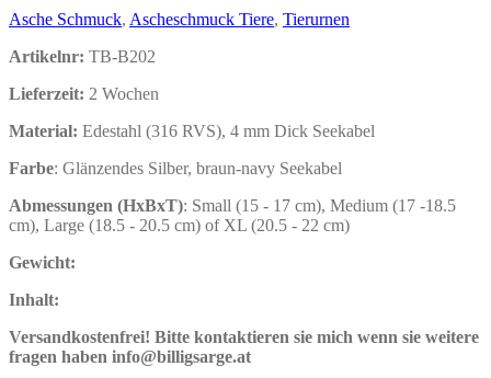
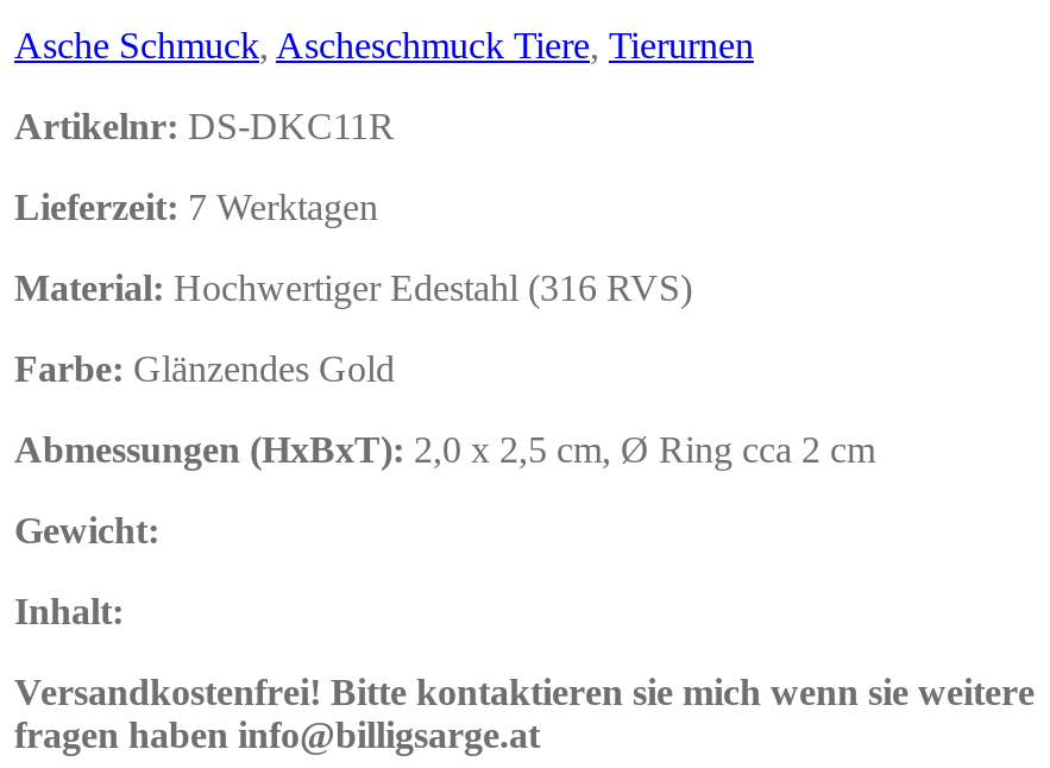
- Artikelnr: TB-B202
+ Artikelnr: DS-DKC11R

- Lieferzeit: 2 Wochen
+ Lieferzeit: 7 Werktagen

- Material: Edestahl (316 RVS), 4 mm Dick Seekabel
+ Material: Hochwertiger Edestahl (316 RVS)

- Farbe: Glänzendes Silber, braun-navy Seekabel
+ Farbe: Glänzendes Gold

- Abmessungen (HxBxT): Small (15 - 17 cm), Medium (17 -18.5
- cm), Large (18.5 - 20.5 cm) of XL (20.5 - 22 cm)
+ Abmessungen (HxBxT): 2,0 x 2,5 cm, Ø Ring cca 2 cm
